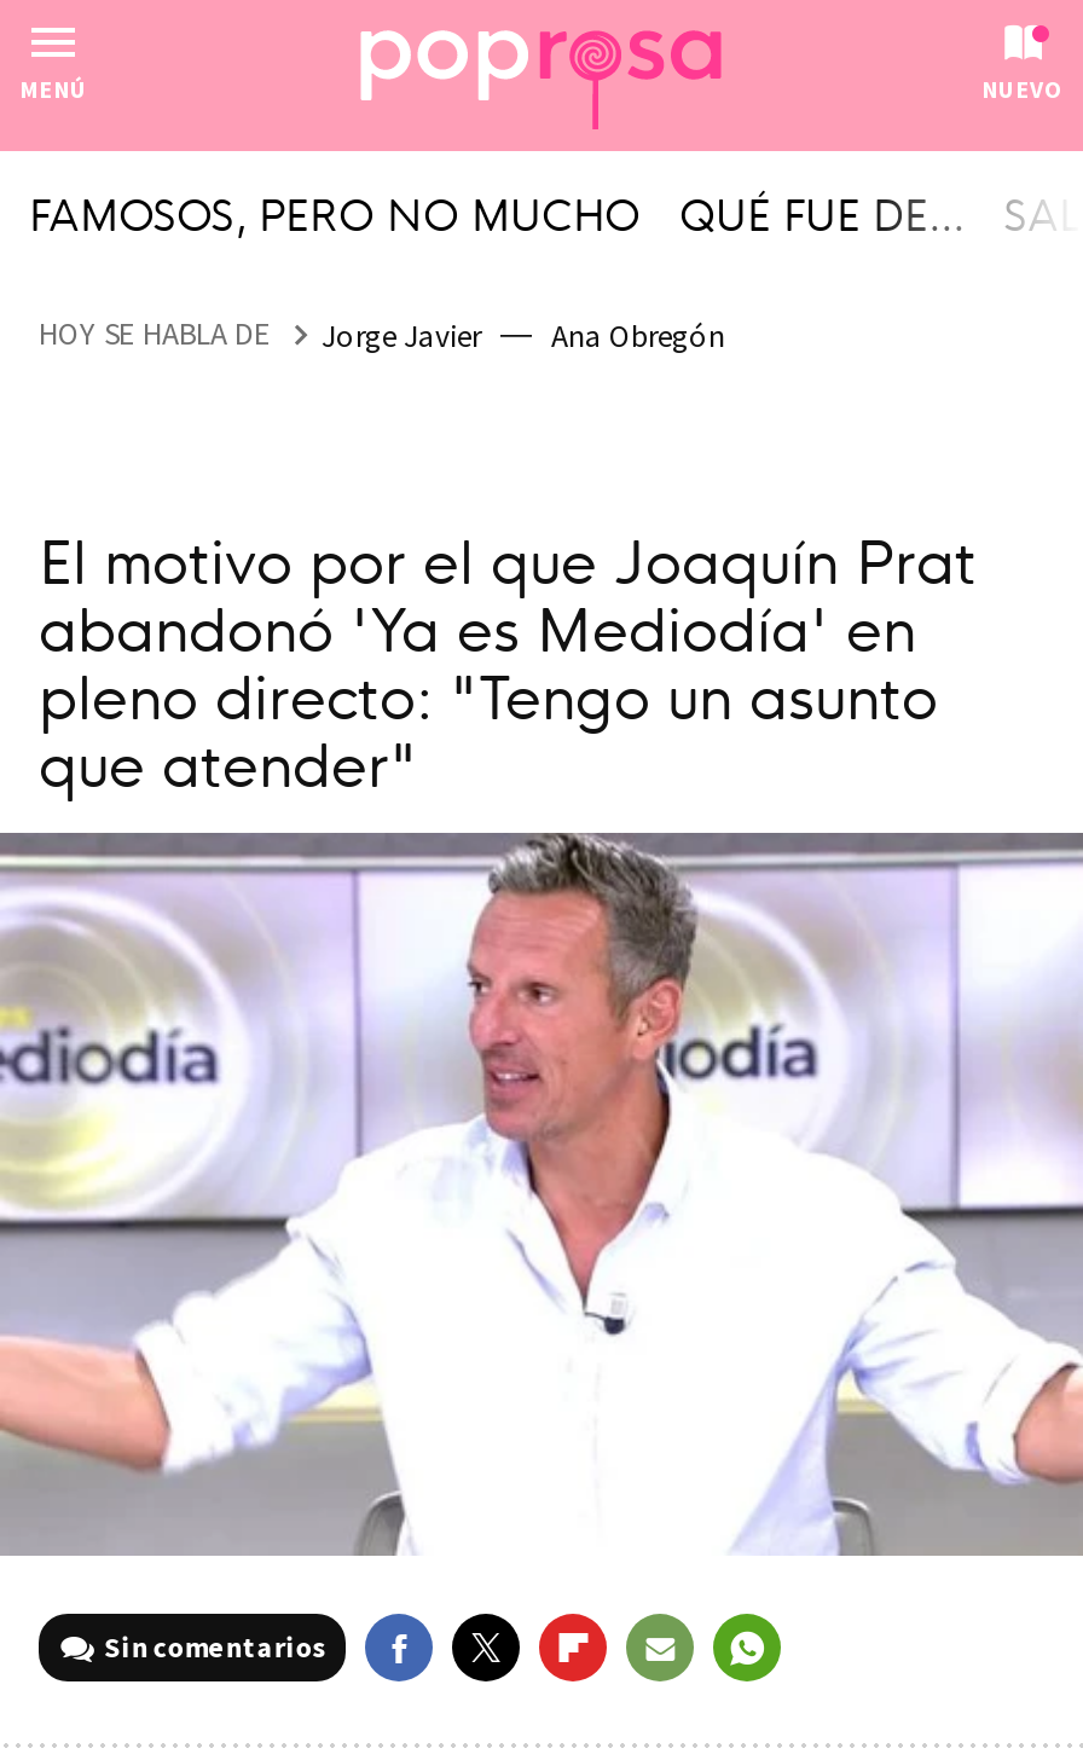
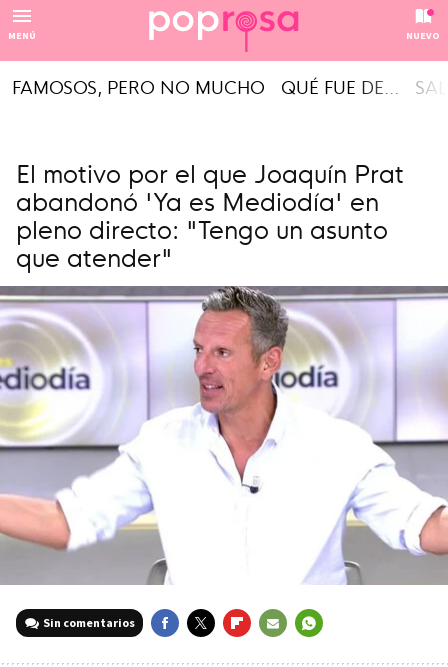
- HOY SE HABLA DE
- Jorge Javier
- Ana Obregón
